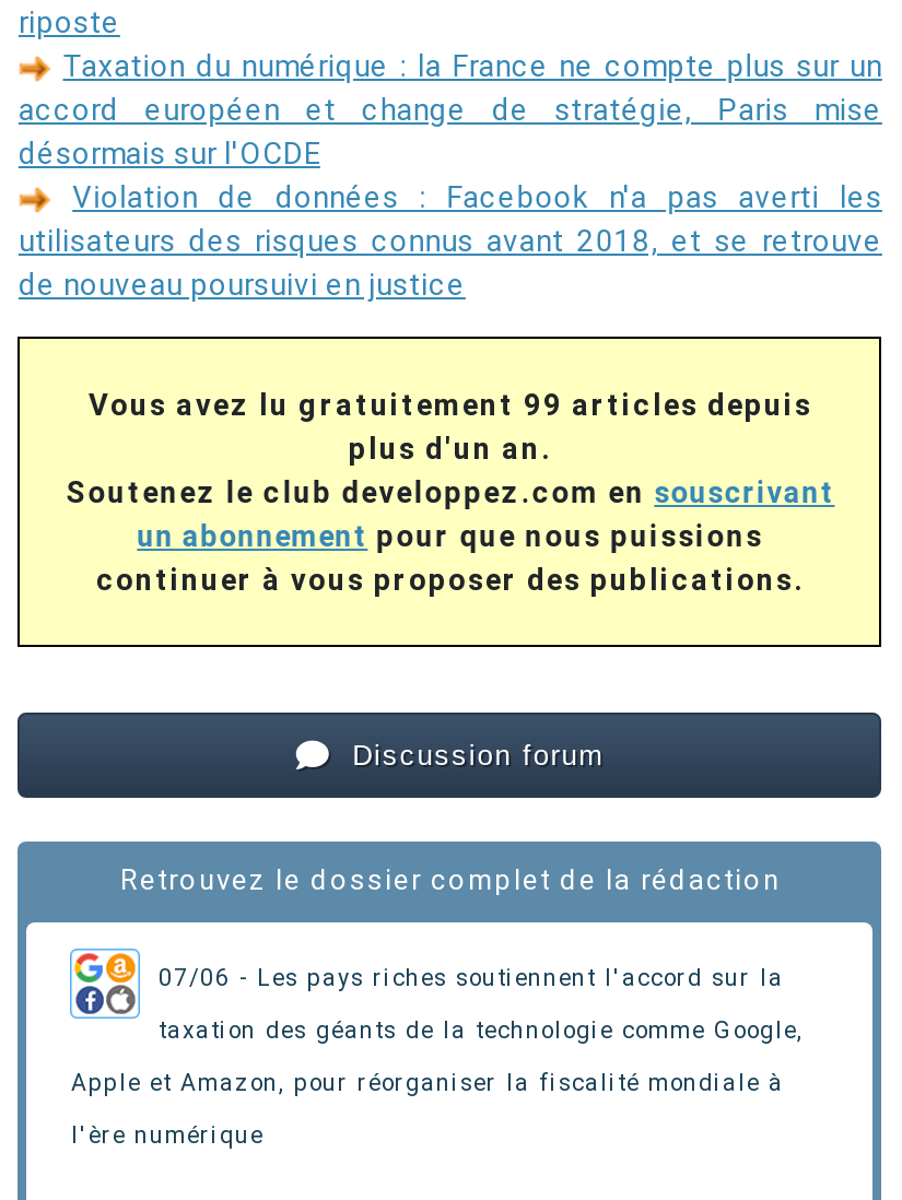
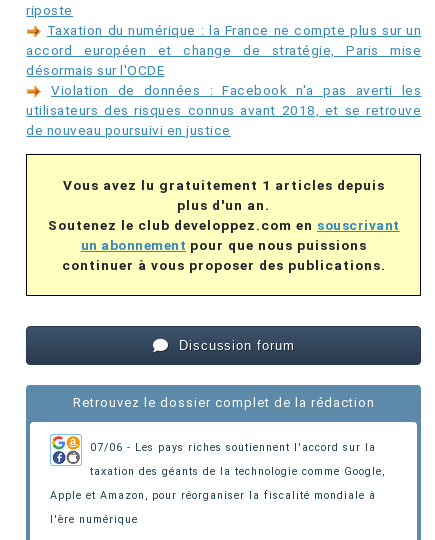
- Vous avez lu gratuitement 99 articles depuis
+ Vous avez lu gratuitement 1 articles depuis
